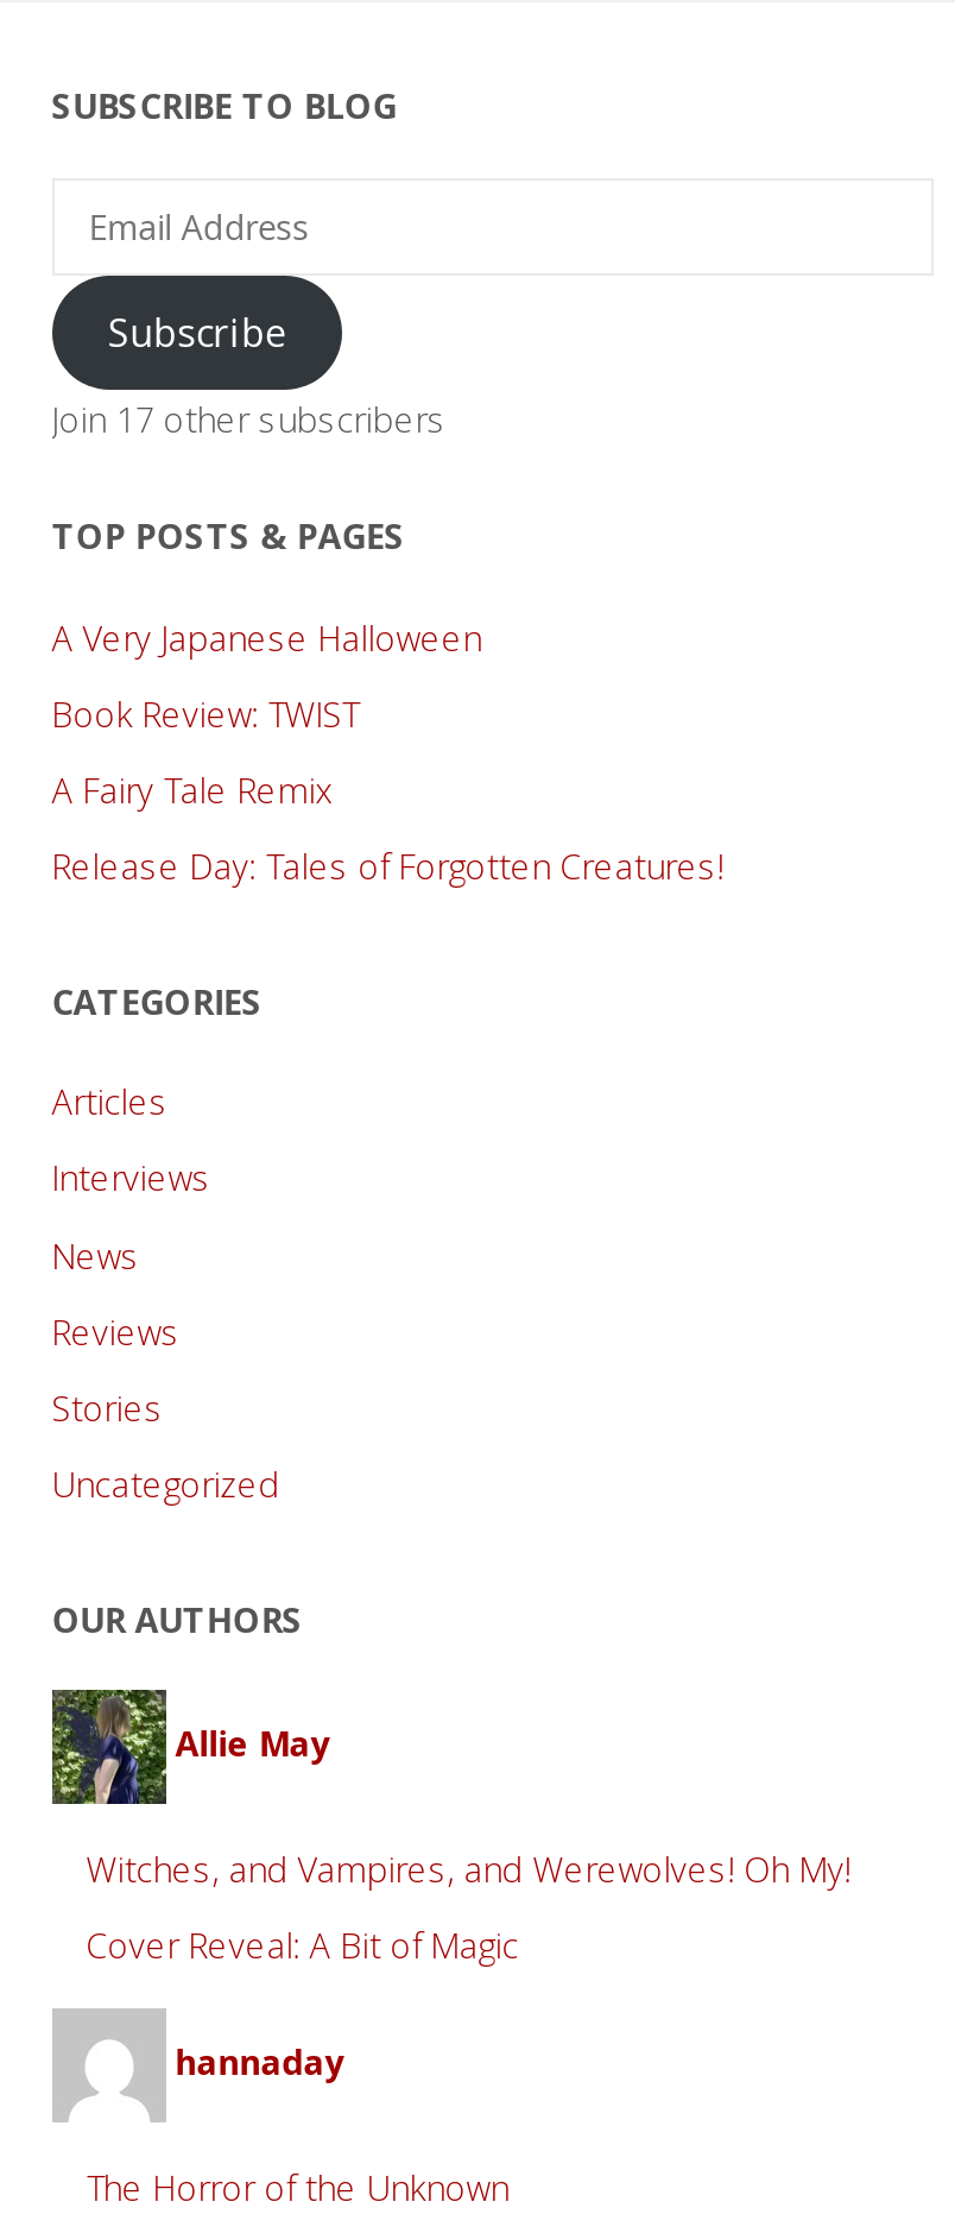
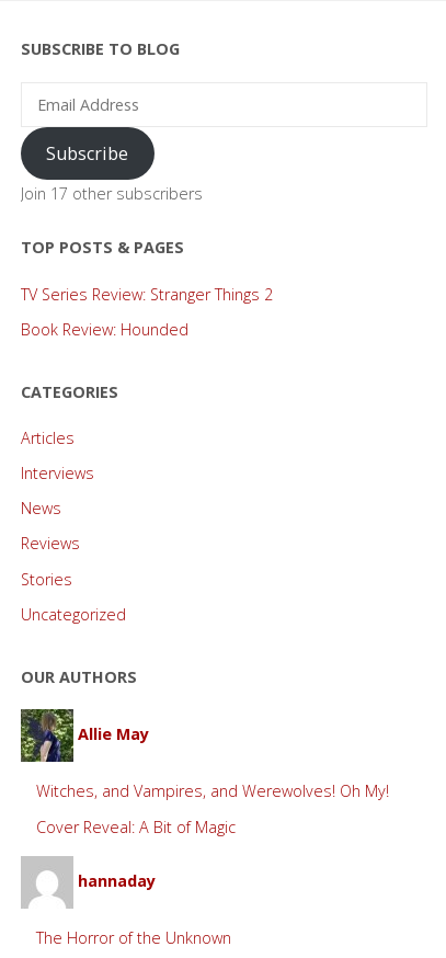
- A Very Japanese Halloween
- Book Review: TWIST
- A Fairy Tale Remix
- Release Day: Tales of Forgotten Creatures!
+ TV Series Review: Stranger Things 2
+ Book Review: Hounded
